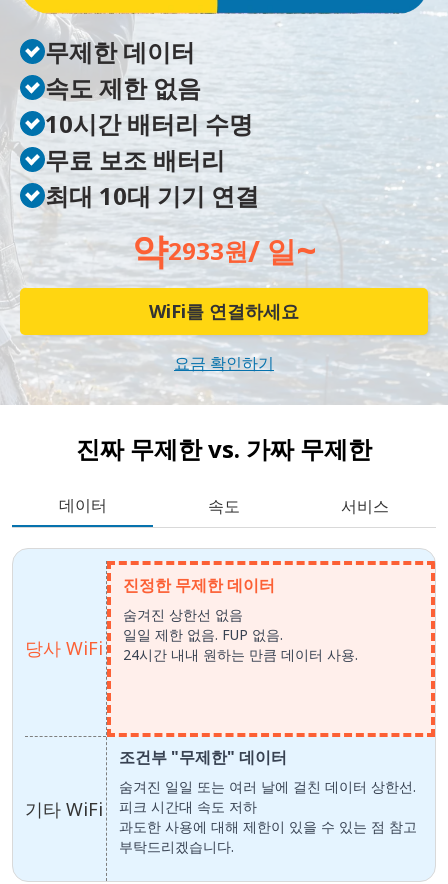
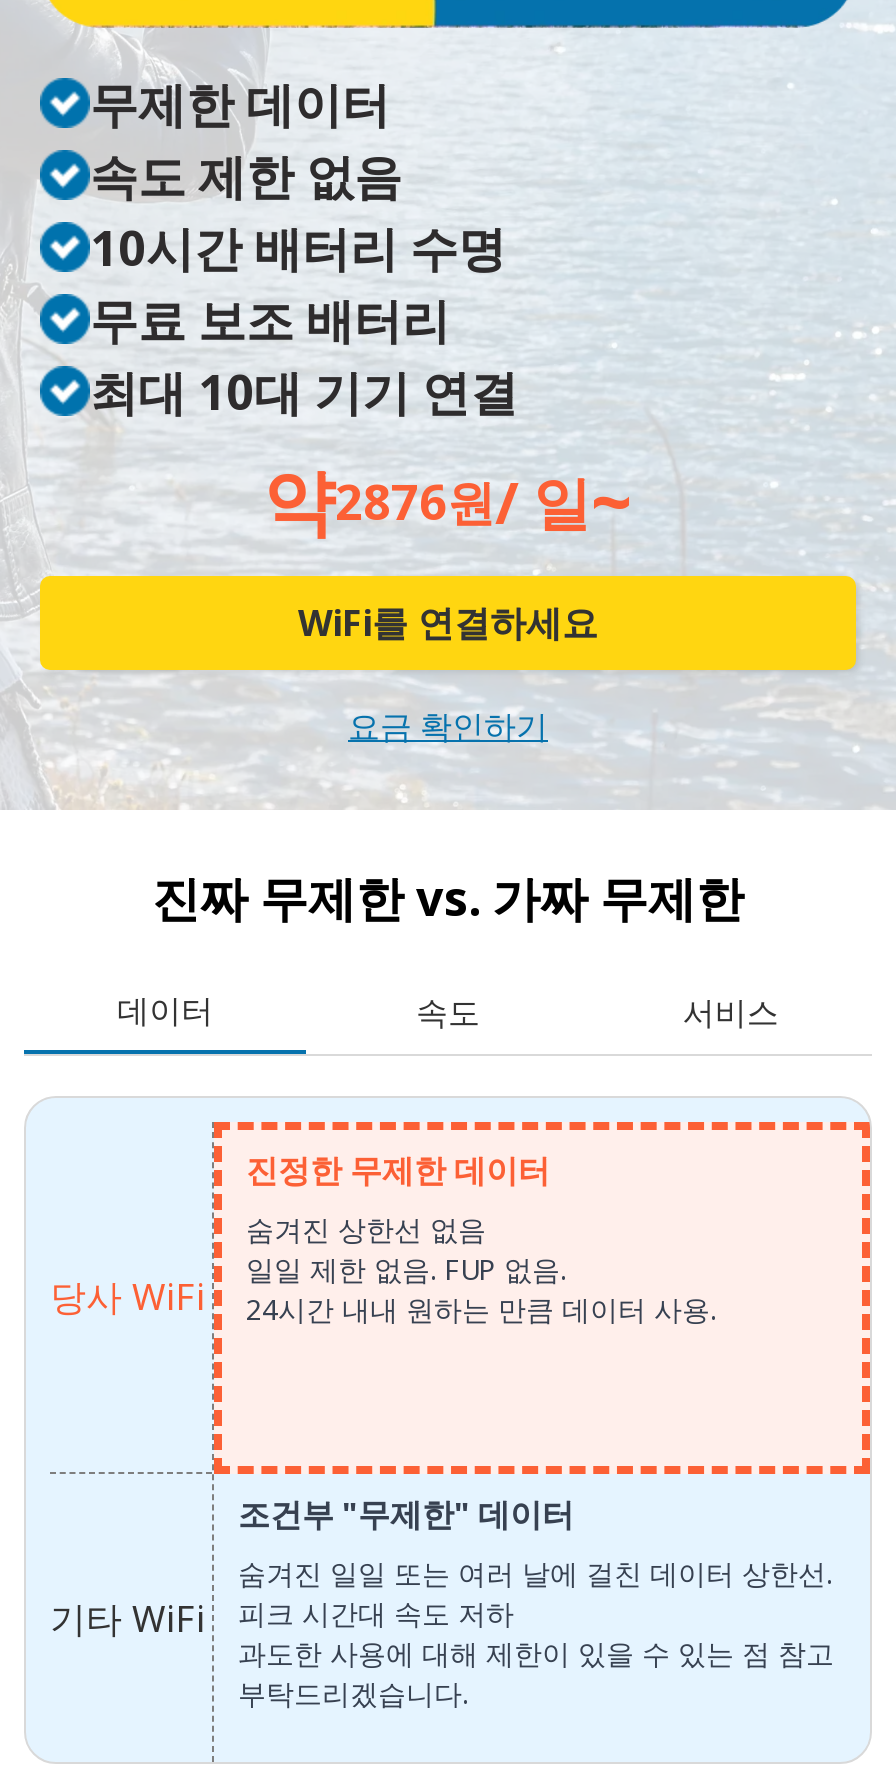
- 약2933원/ 일~
+ 약2876원/ 일~
